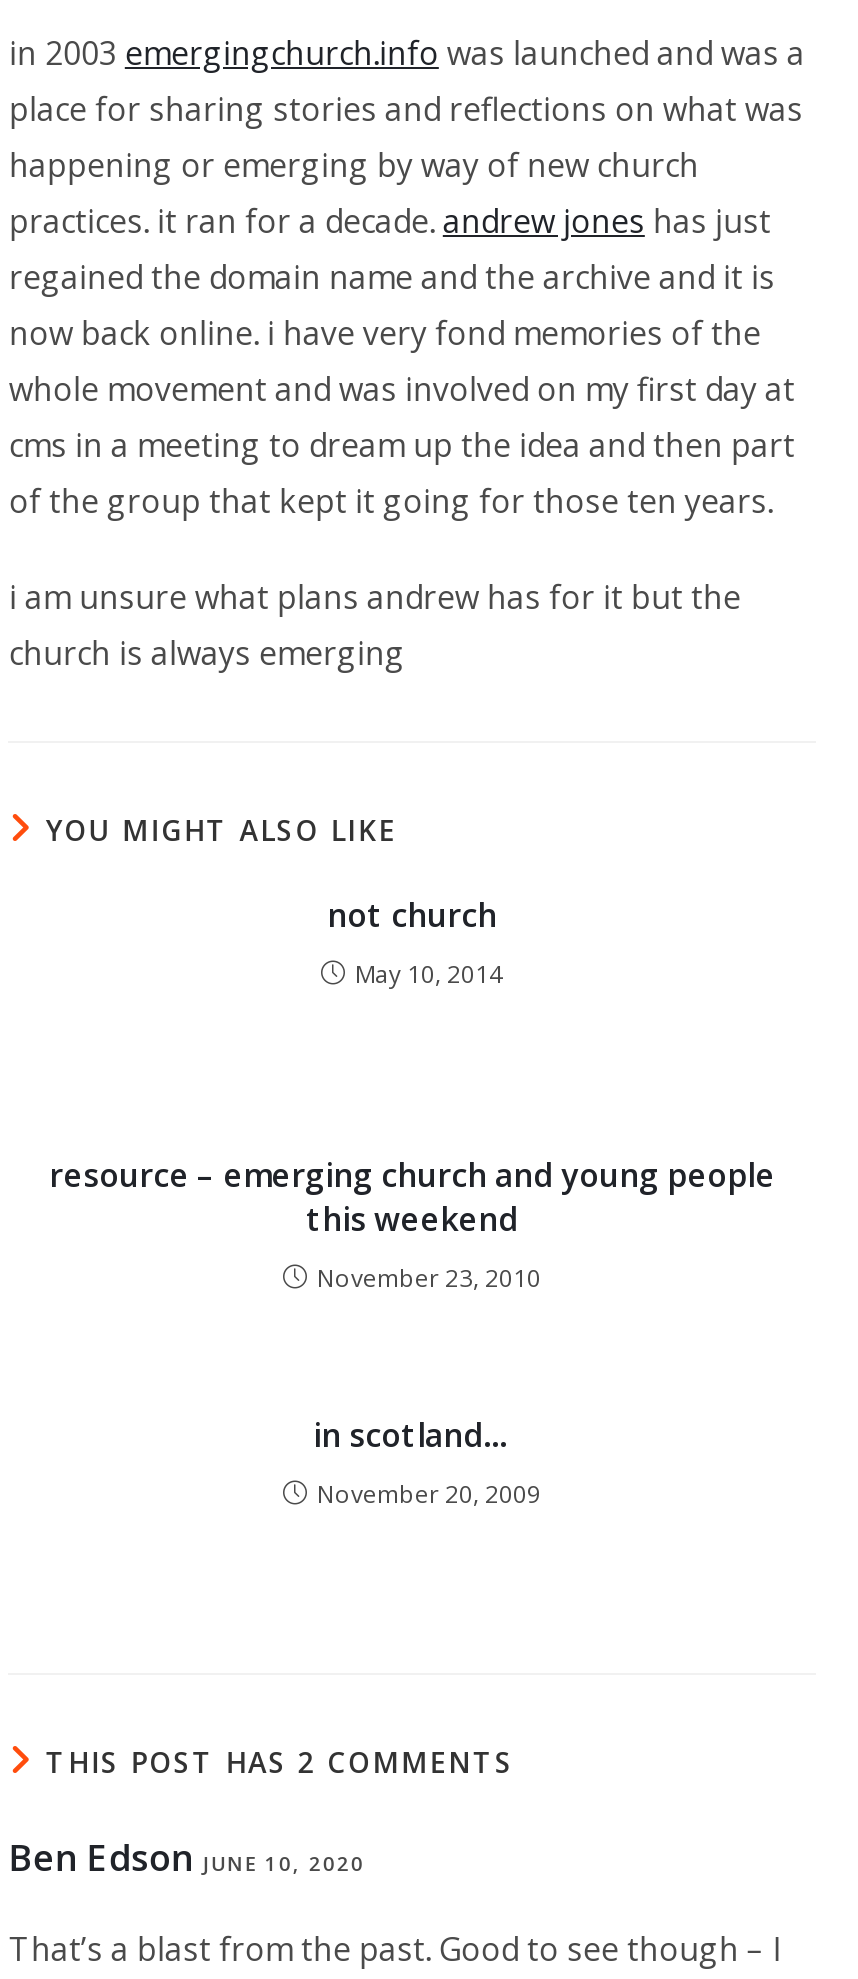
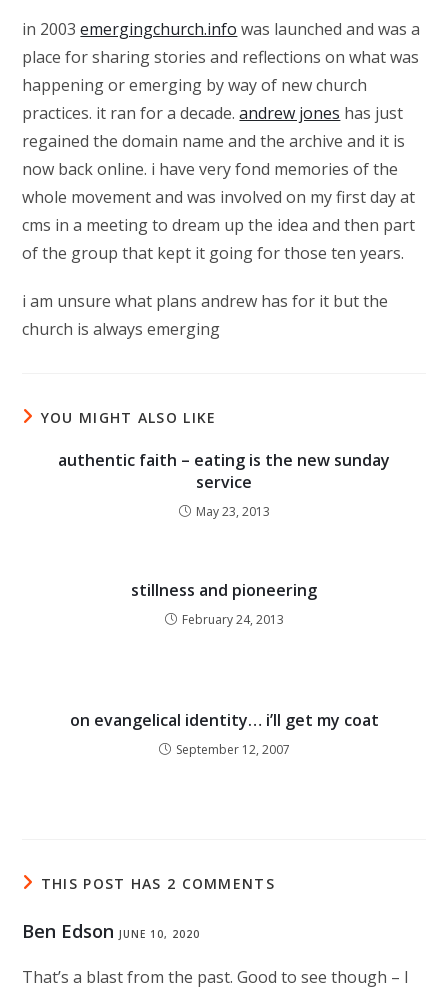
- not church
+ authentic faith – eating is the new sunday
+ service

- May 10, 2014
+ May 23, 2013

- resource – emerging church and young people
- this weekend
+ stillness and pioneering

- November 23, 2010
+ February 24, 2013

- in scotland…
+ on evangelical identity… i’ll get my coat

- November 20, 2009
+ September 12, 2007
